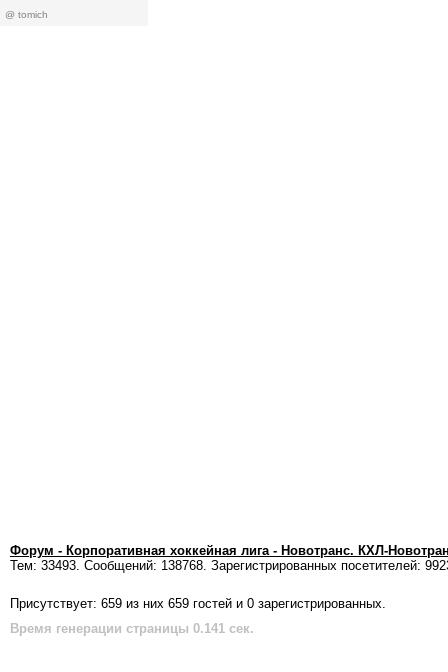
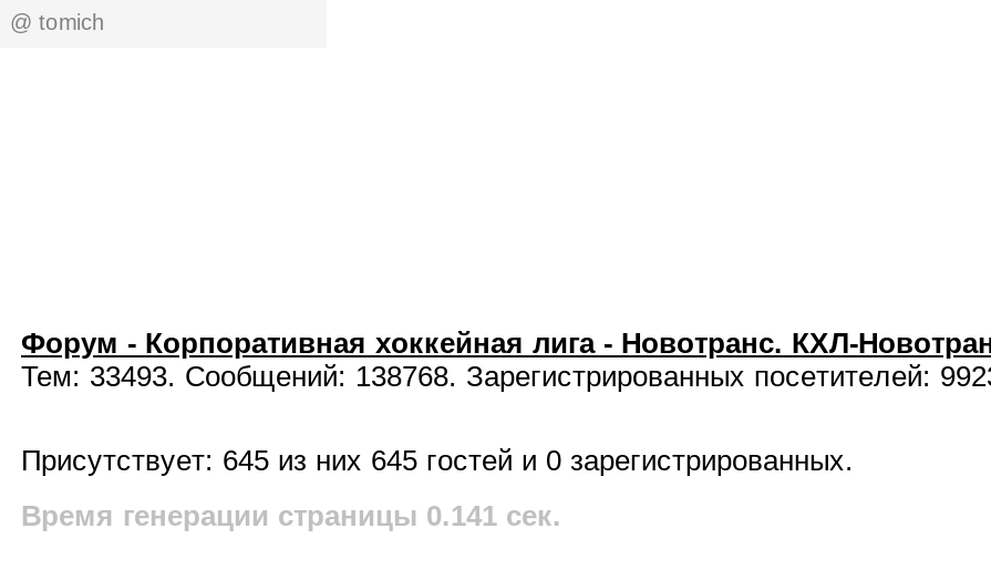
- Присутствует: 659 из них 659 гостей и 0 зарегистрированных.
+ Присутствует: 645 из них 645 гостей и 0 зарегистрированных.
